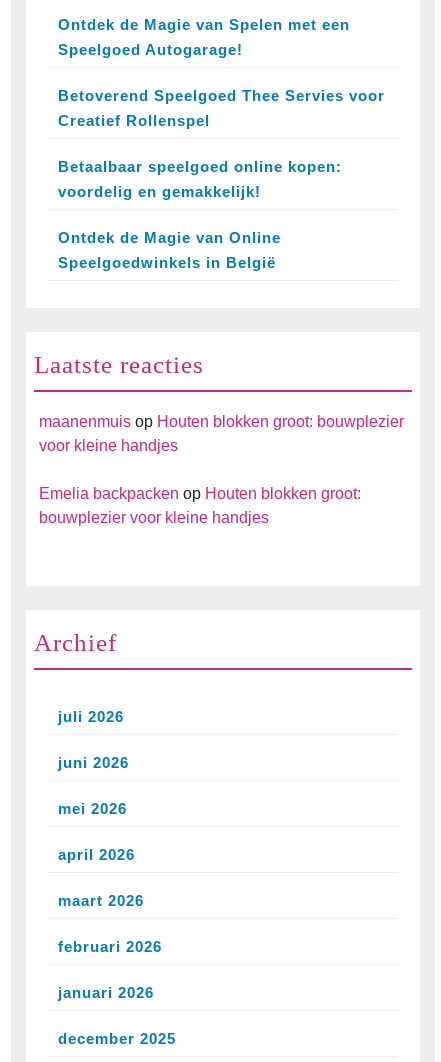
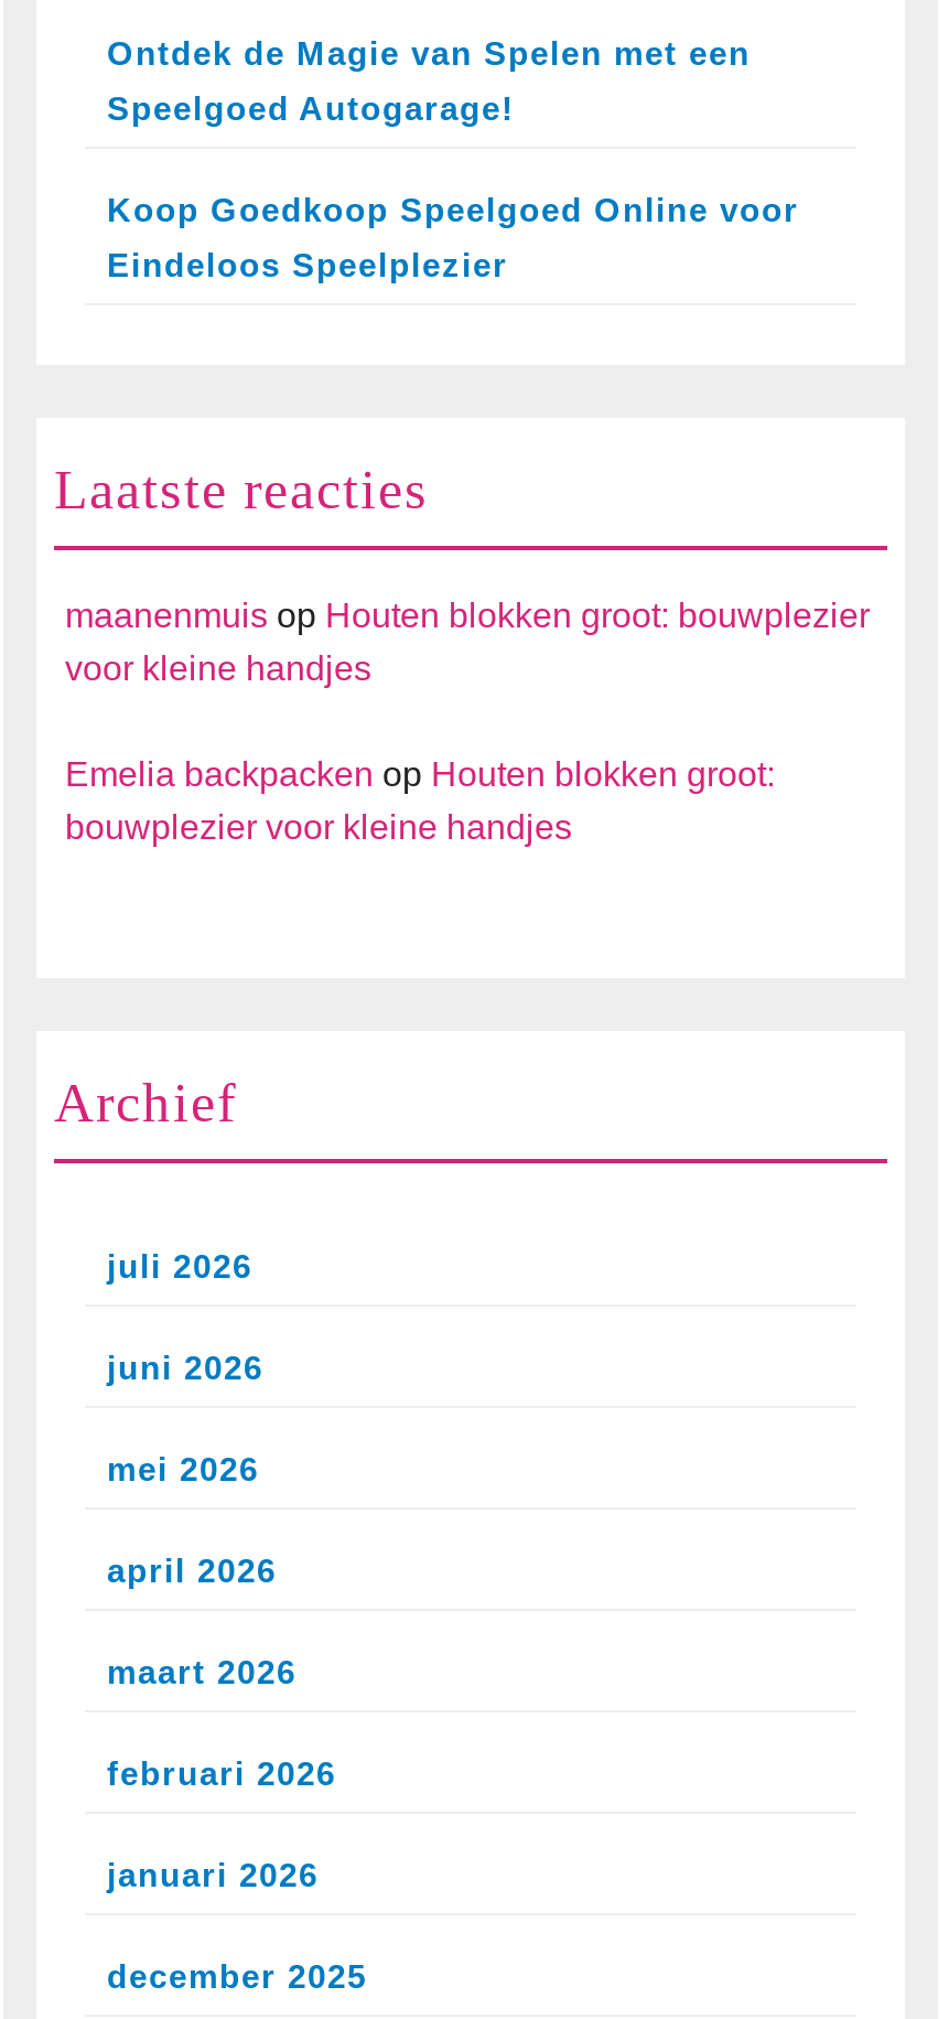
- Betoverend Speelgoed Thee Servies voor
- Creatief Rollenspel
- Betaalbaar speelgoed online kopen:
- voordelig en gemakkelijk!
- Ontdek de Magie van Online
- Speelgoedwinkels in België
+ Koop Goedkoop Speelgoed Online voor
+ Eindeloos Speelplezier
